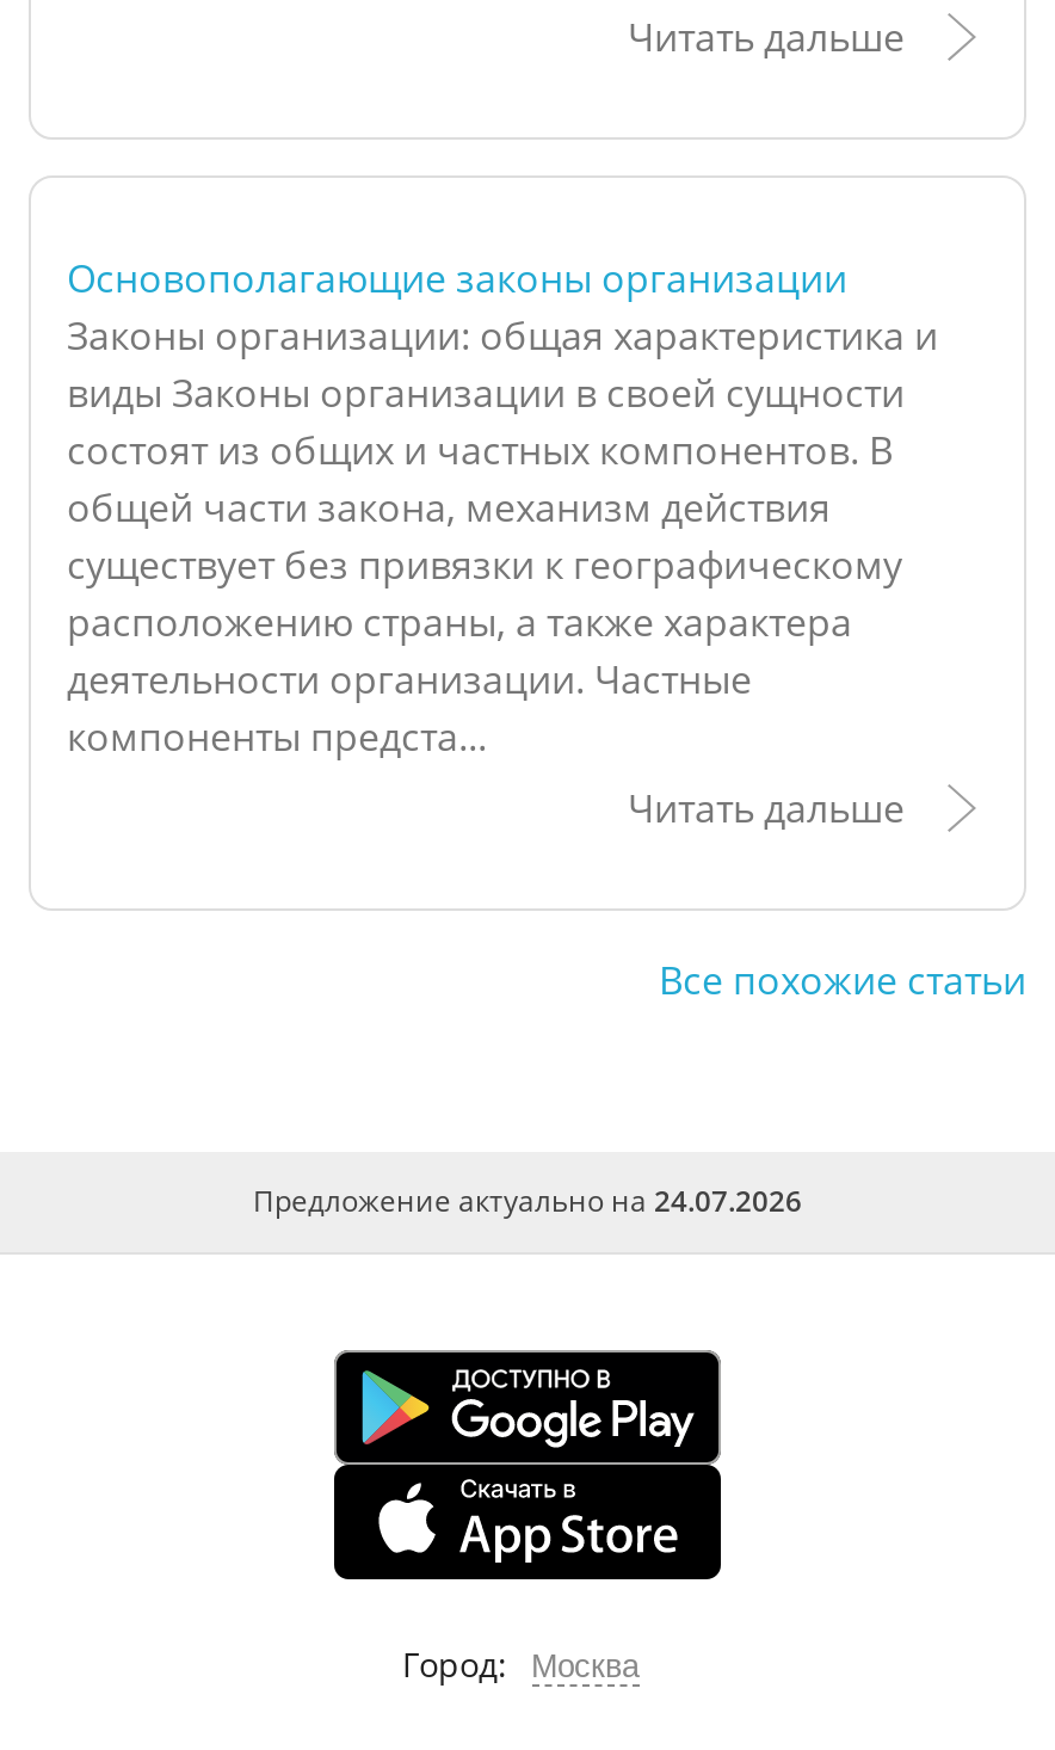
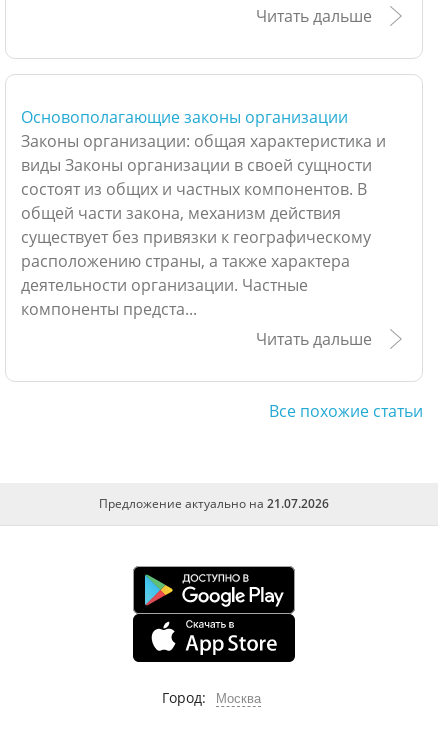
- Предложение актуально на 24.07.2026
+ Предложение актуально на 21.07.2026
